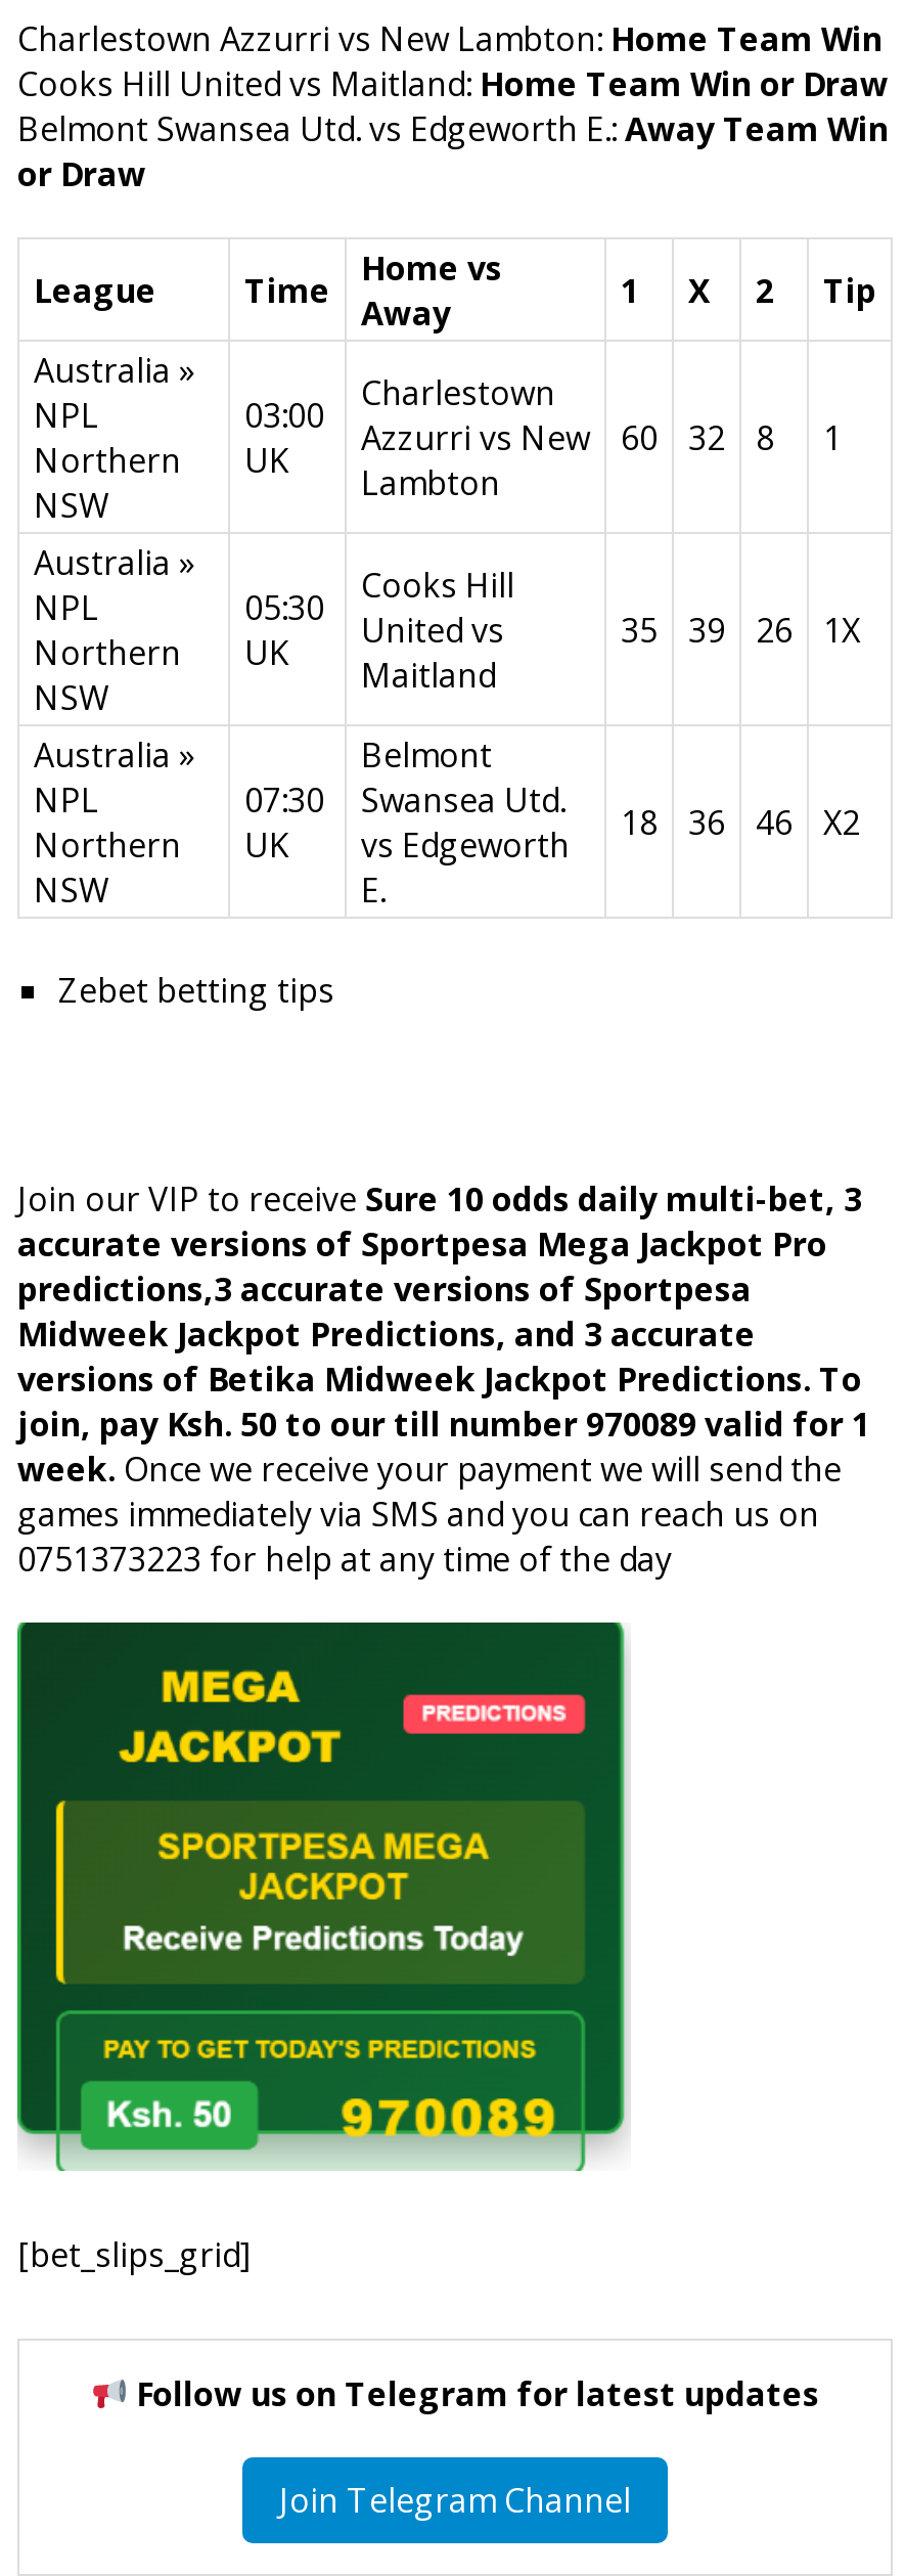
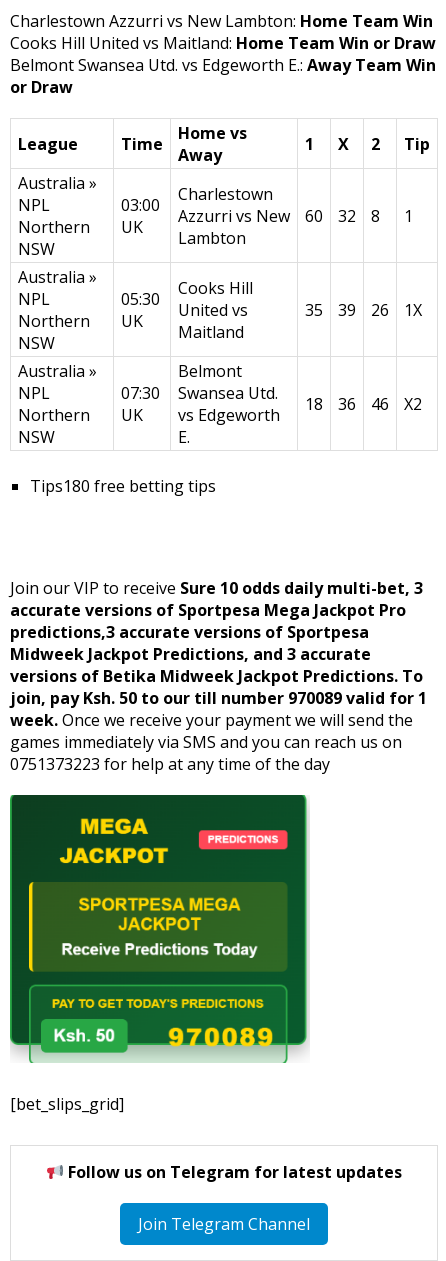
- Zebet betting tips
+ Tips180 free betting tips
